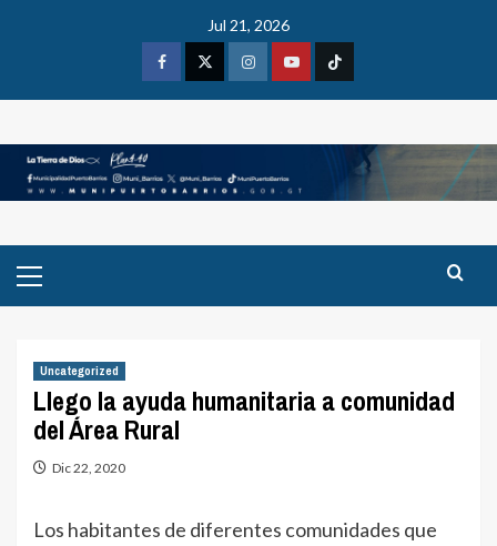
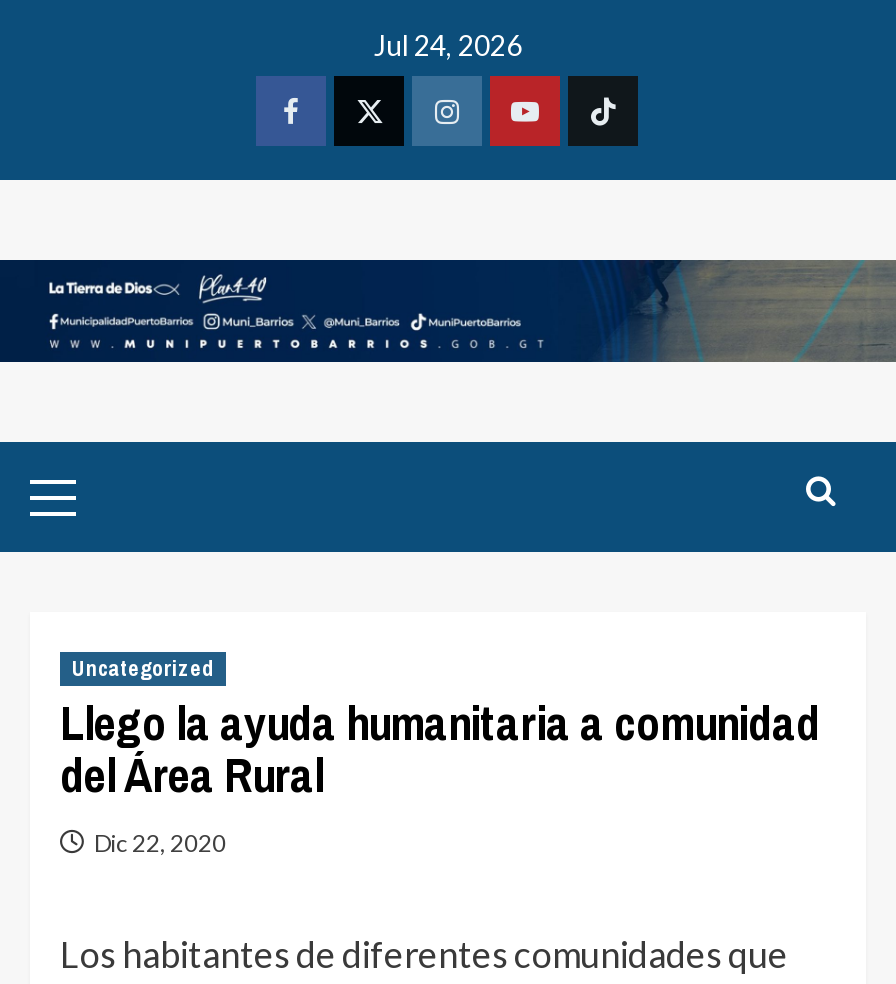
- Jul 21, 2026
+ Jul 24, 2026
